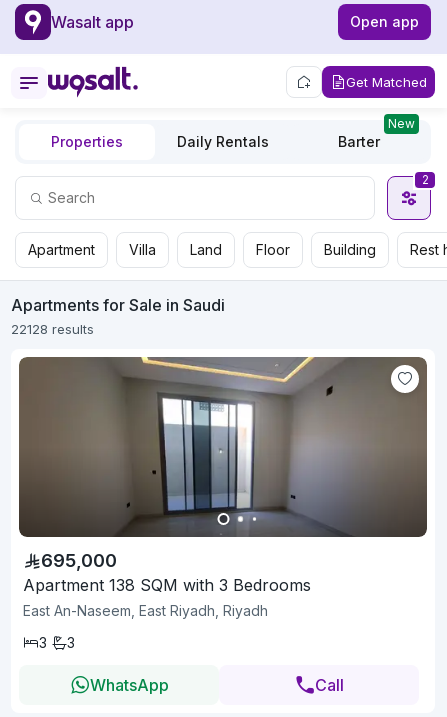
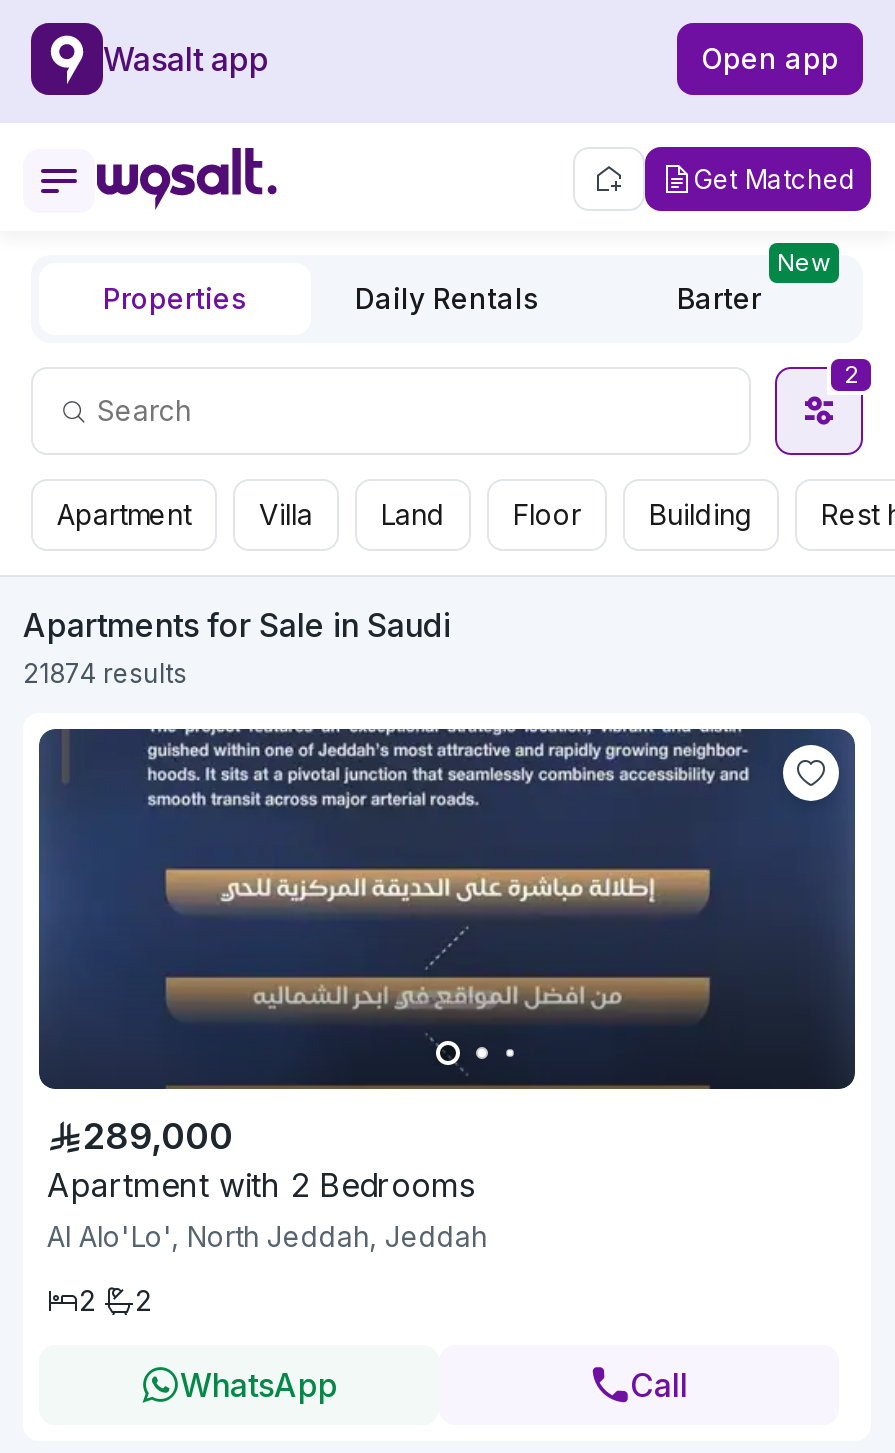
- 22128 results
+ 21874 results

- [image]
- 695,000
- Apartment 138 SQM with 3 Bedrooms
- East An-Naseem, East Riyadh, Riyadh
+ [image]
+ 289,000
+ Apartment with 2 Bedrooms
+ Al Alo'Lo', North Jeddah, Jeddah

- 3
- 3
+ 2
+ 2
